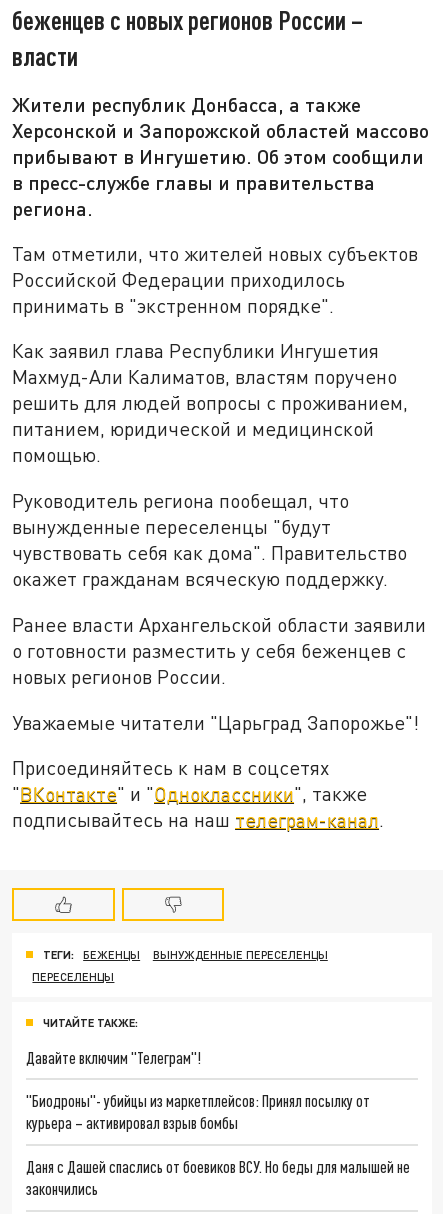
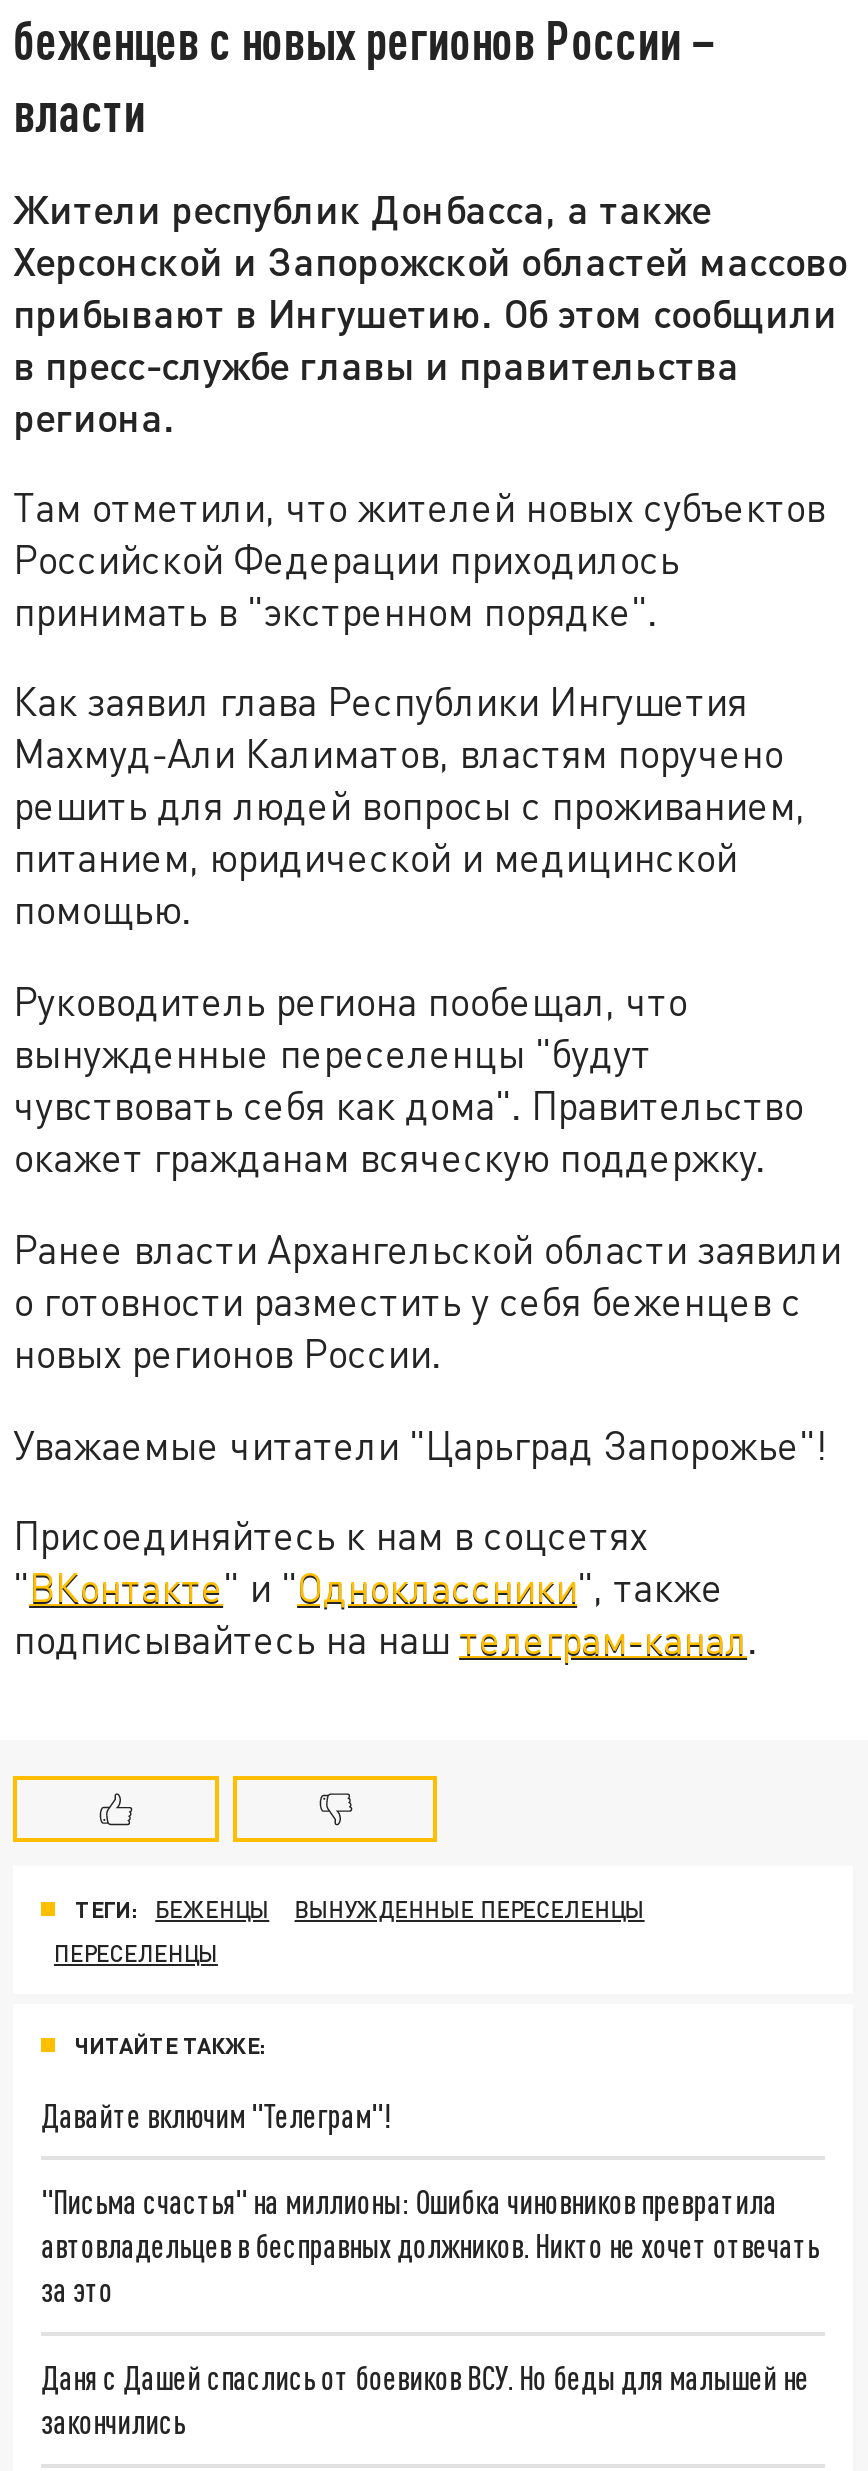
- "Биодроны"- убийцы из маркетплейсов: Принял посылку от
- курьера – активировал взрыв бомбы
+ "Письма счастья" на миллионы: Ошибка чиновников превратила
+ автовладельцев в бесправных должников. Никто не хочет отвечать
+ за это
